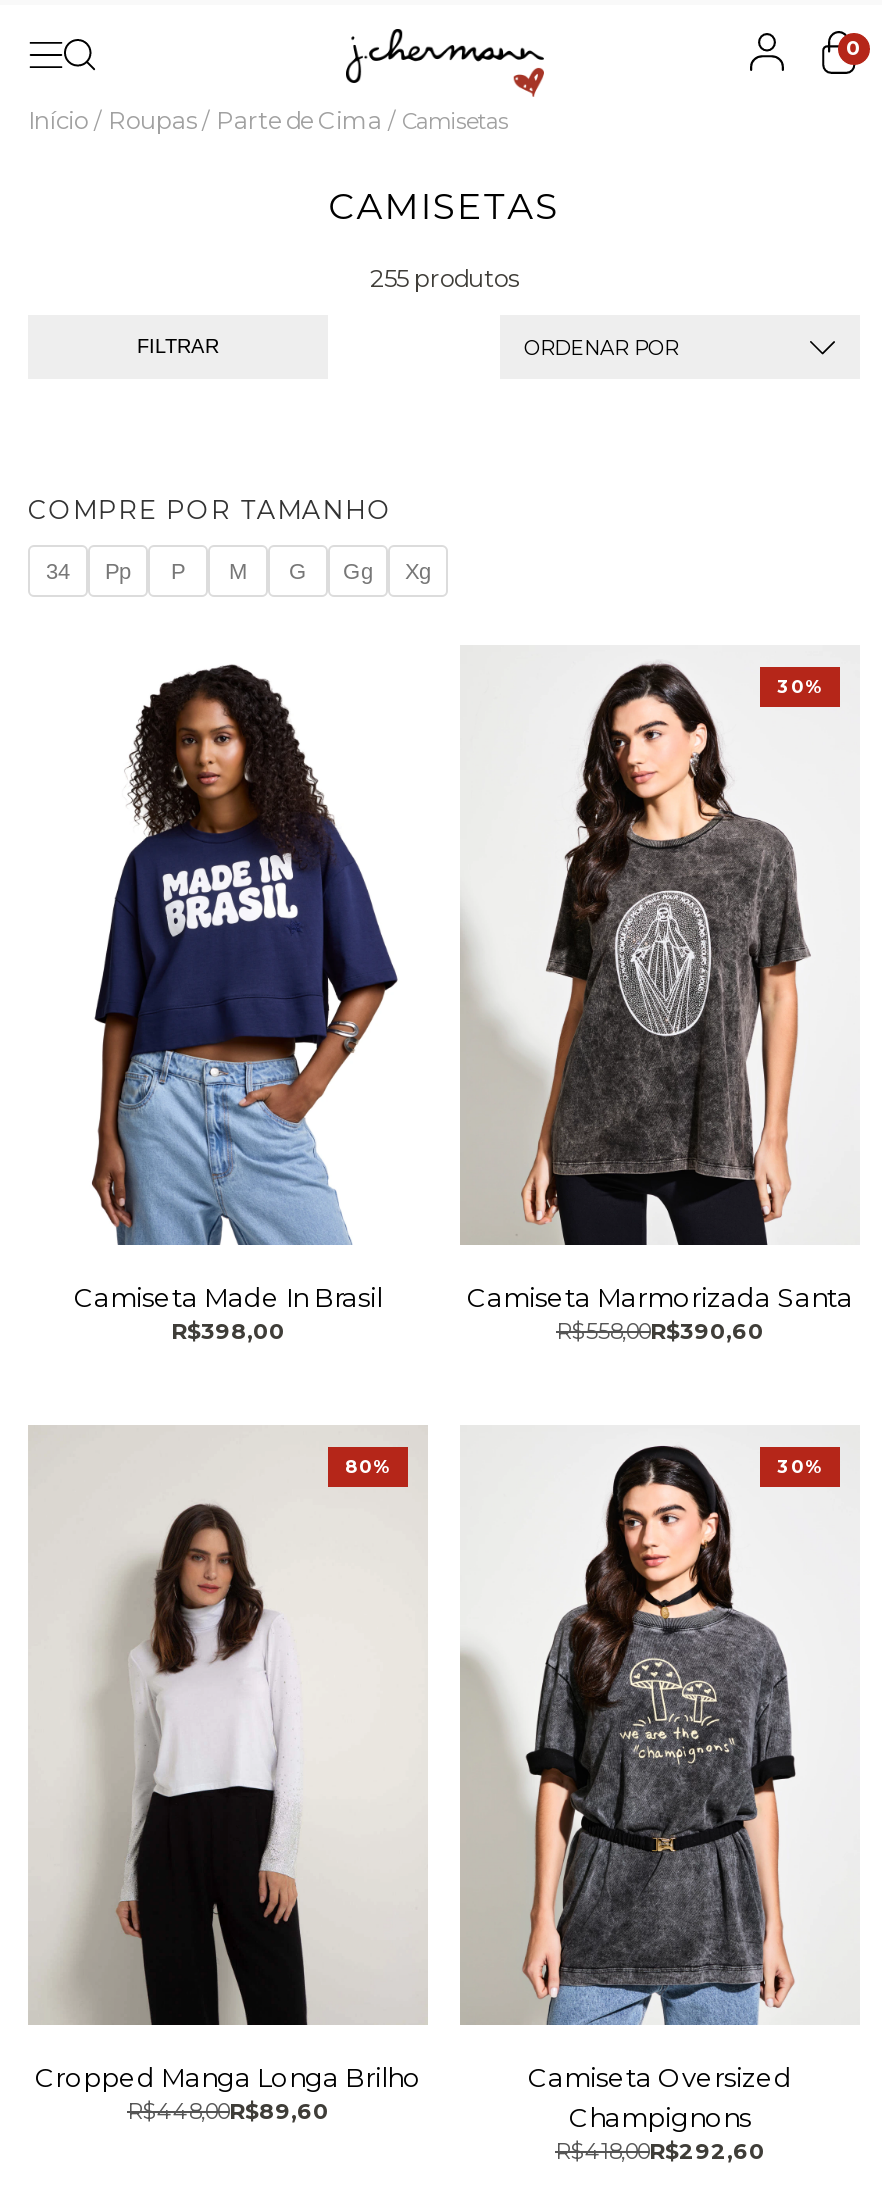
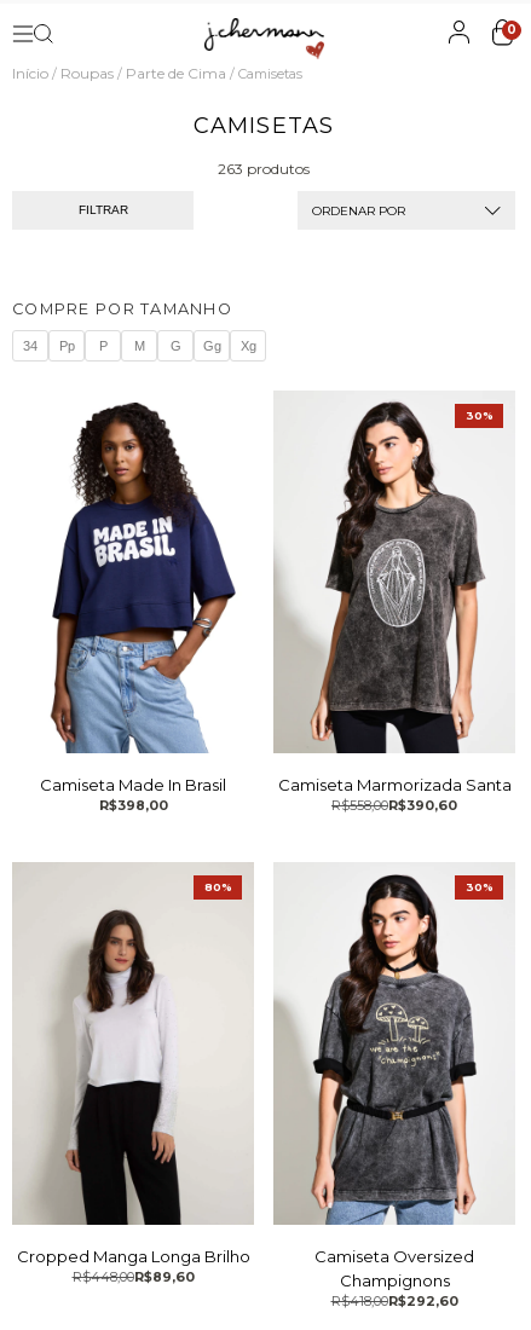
- 255 produtos
+ 263 produtos
